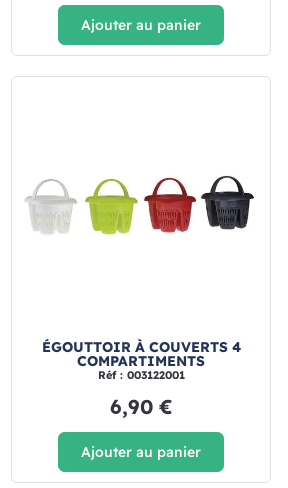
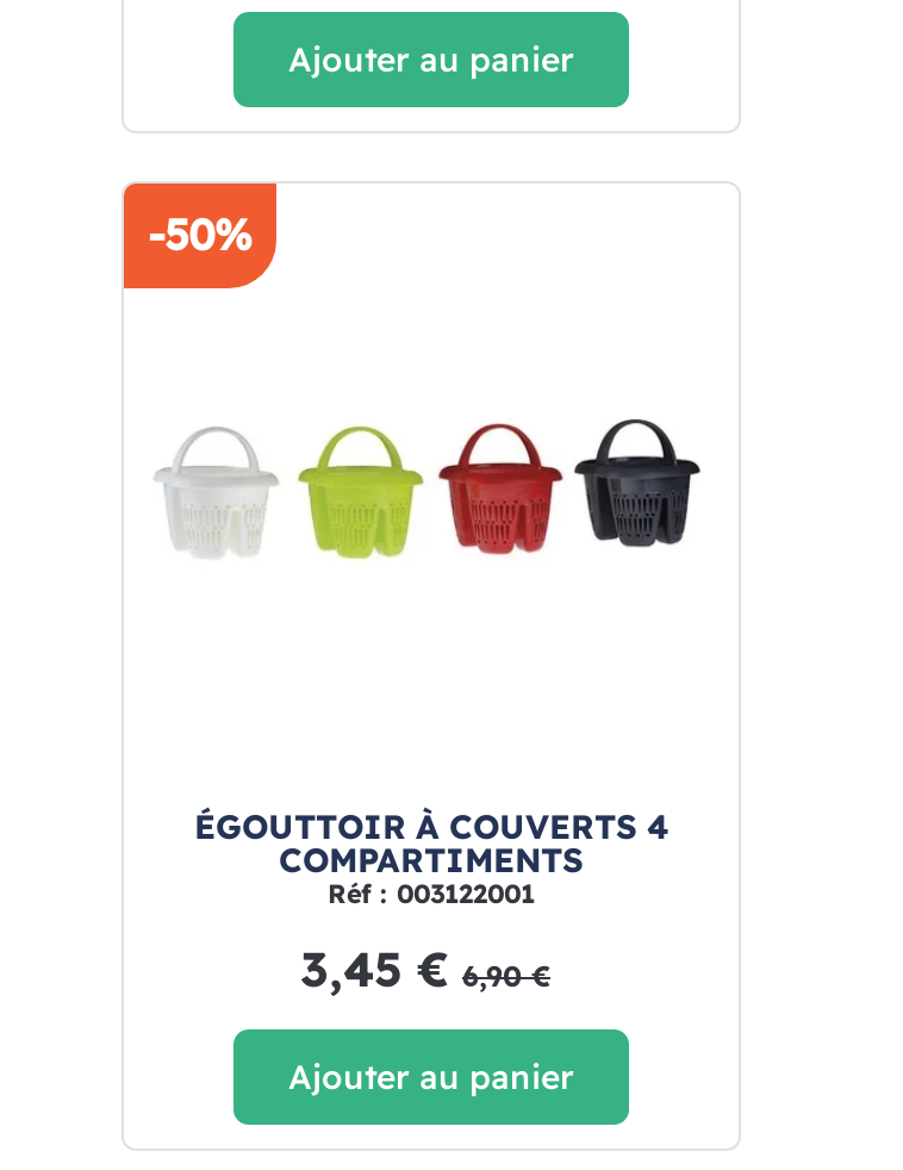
+ -50%

- 6,90 €
+ 3,45 € 6,90 €
